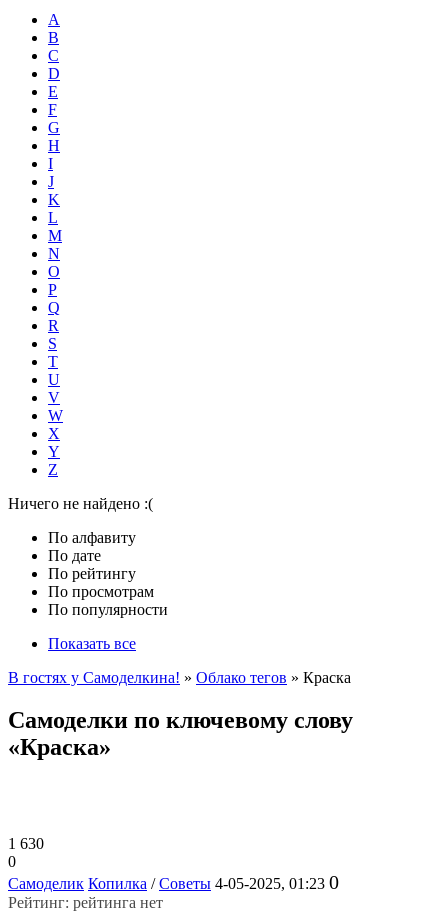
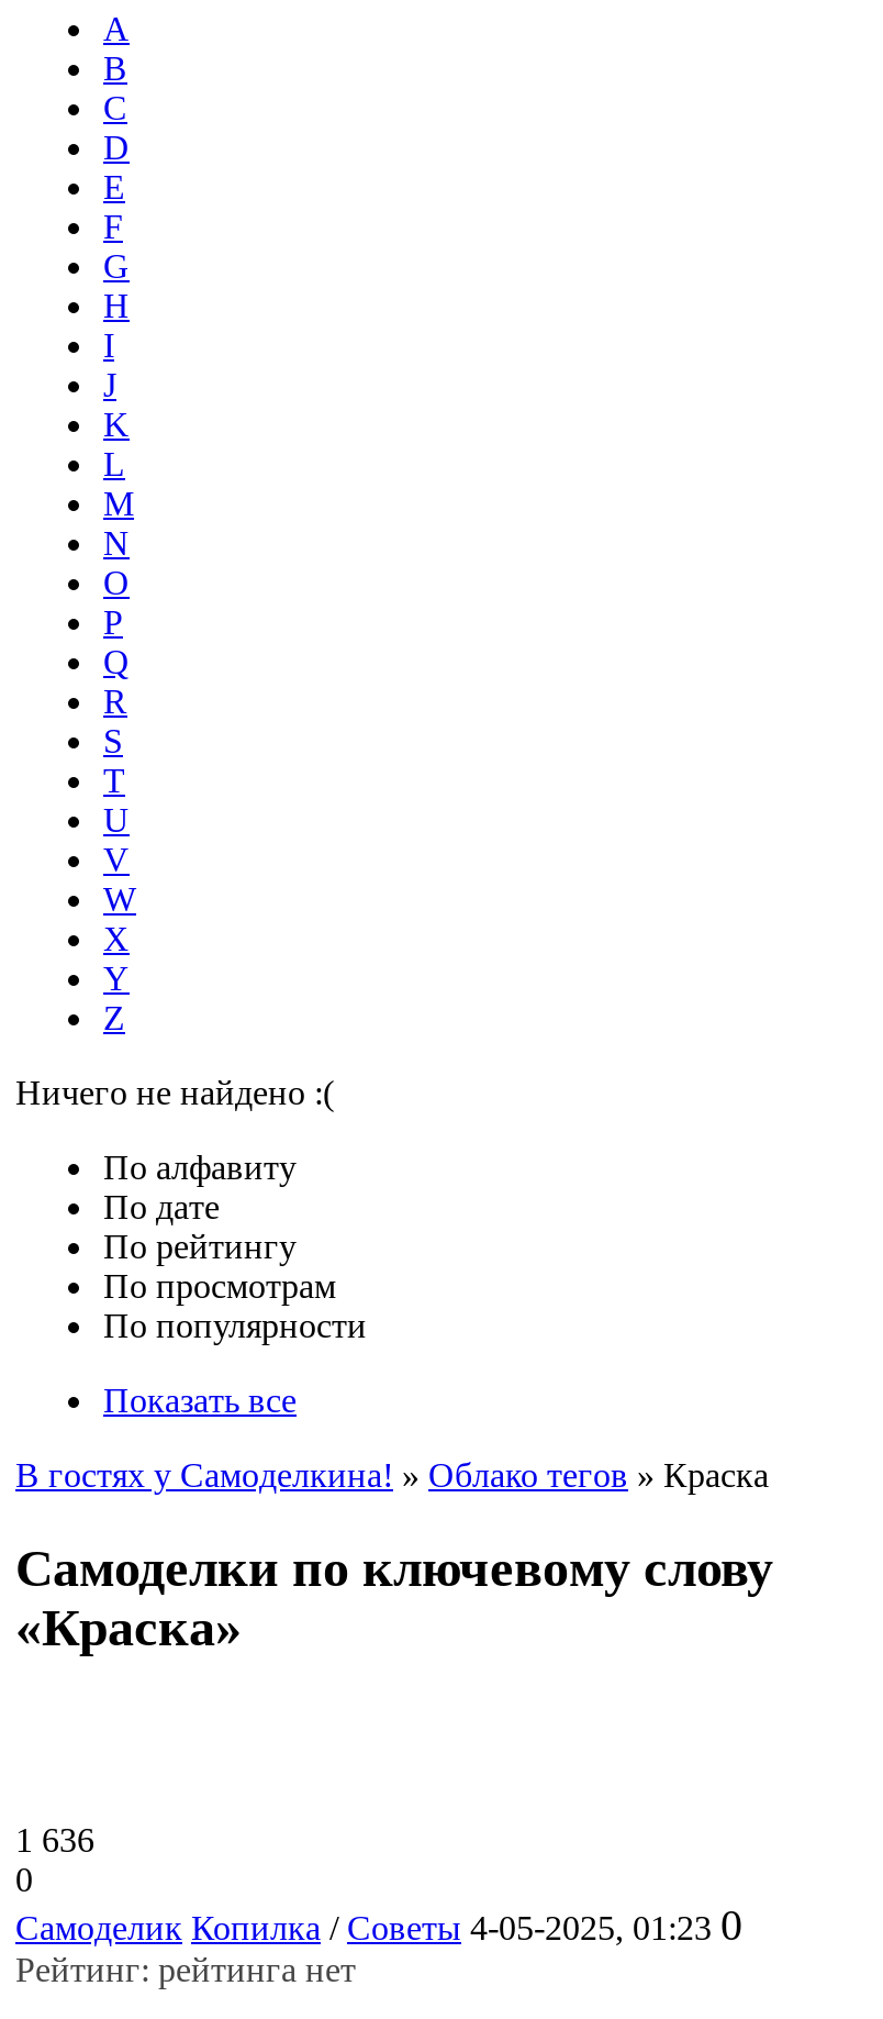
- 1 630
+ 1 636
